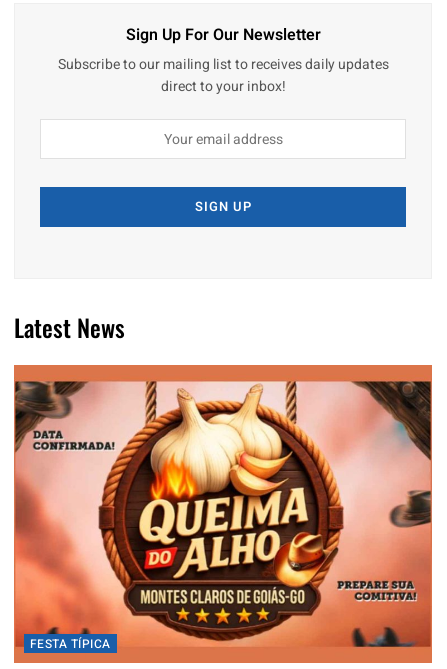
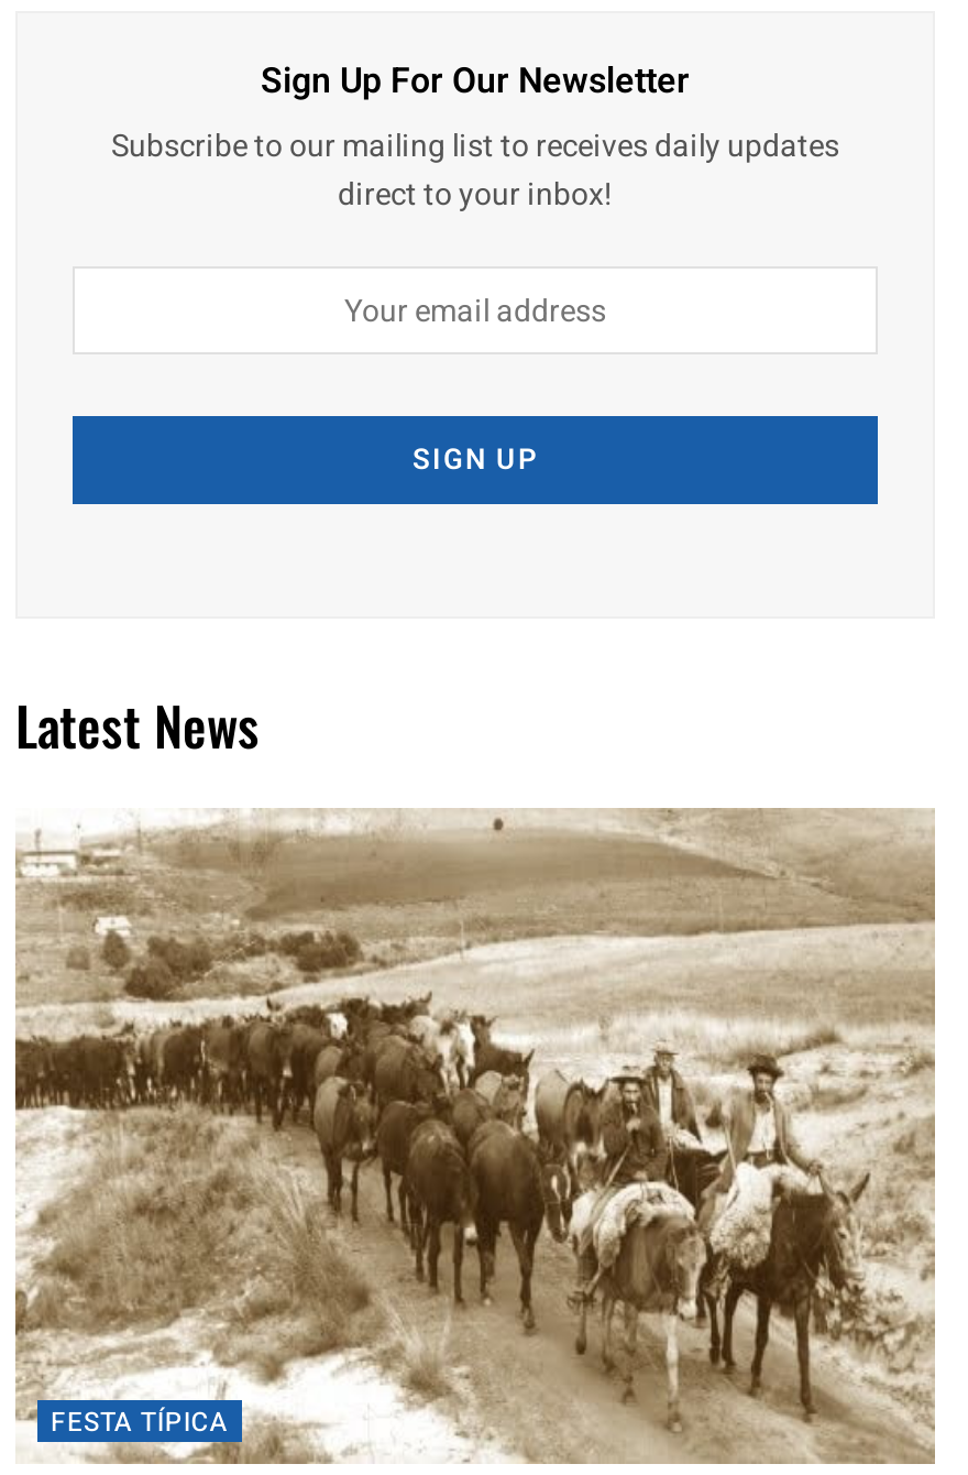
- [image]
+ [image]
